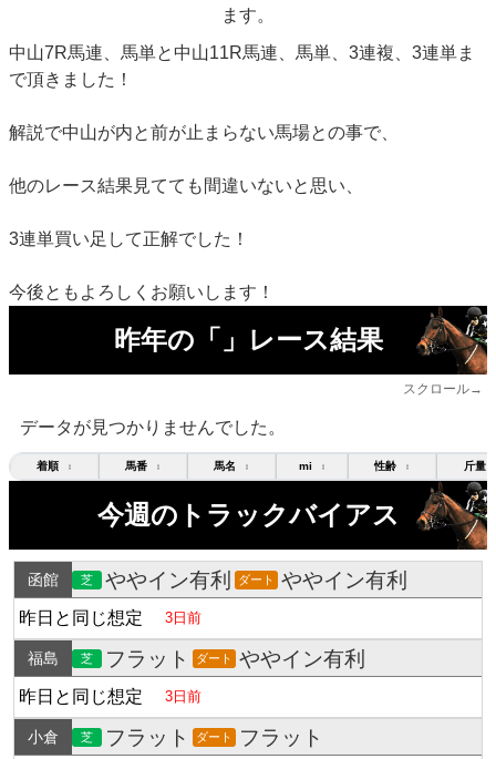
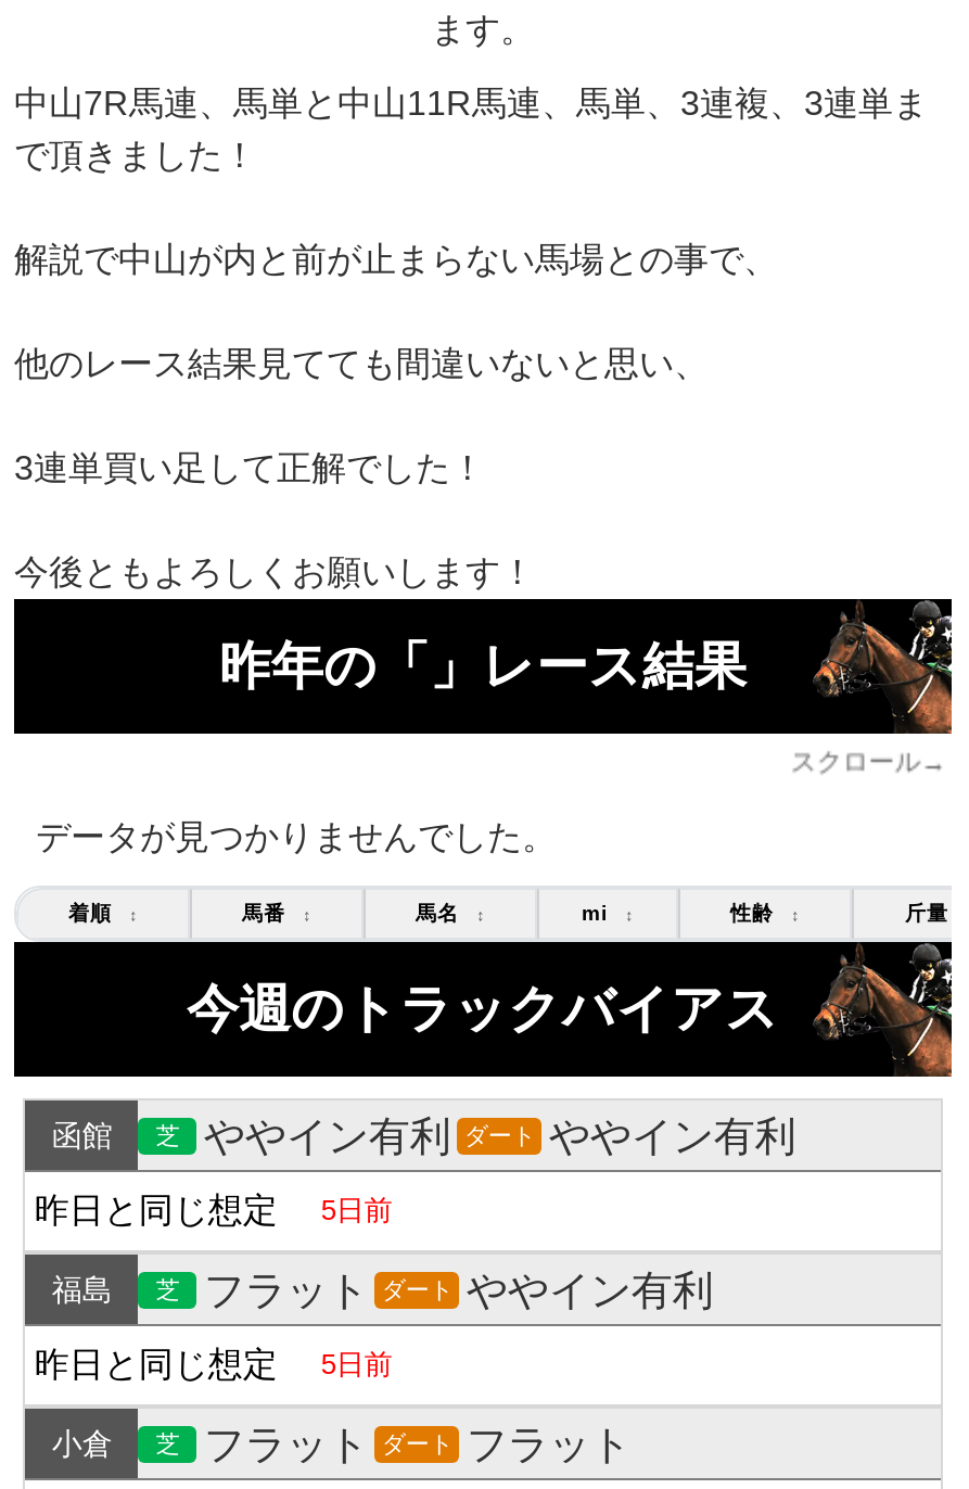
- 昨日と同じ想定 3日前
+ 昨日と同じ想定 5日前

- 昨日と同じ想定 3日前
+ 昨日と同じ想定 5日前
